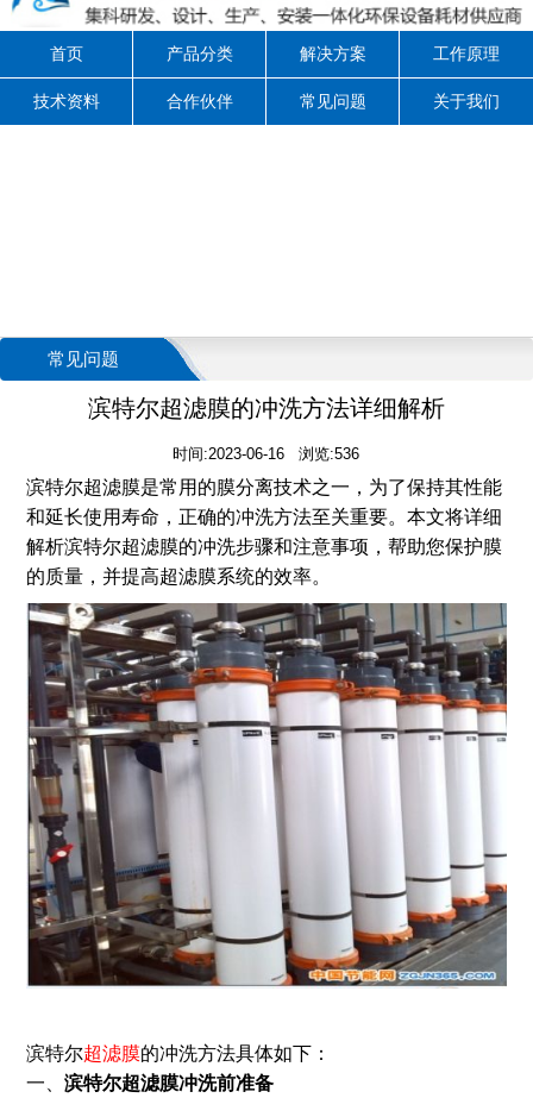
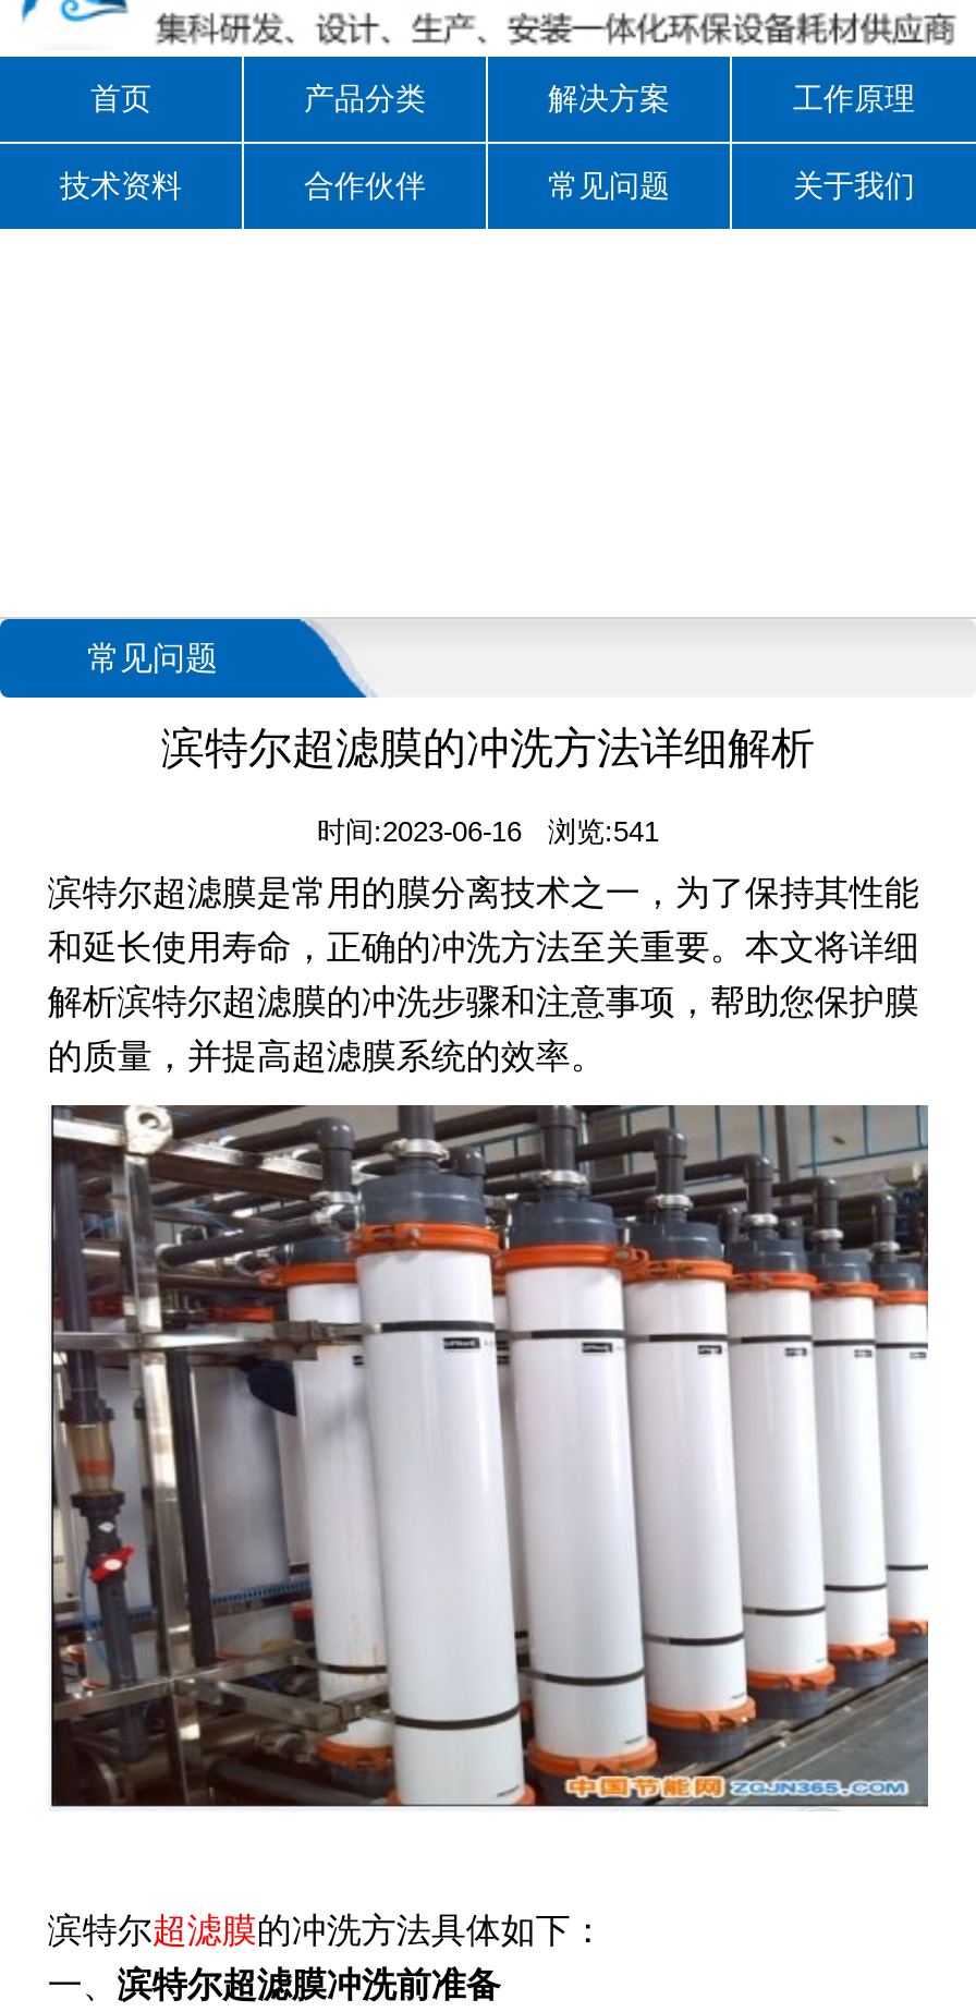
- 时间:2023-06-16 浏览:536
+ 时间:2023-06-16 浏览:541
